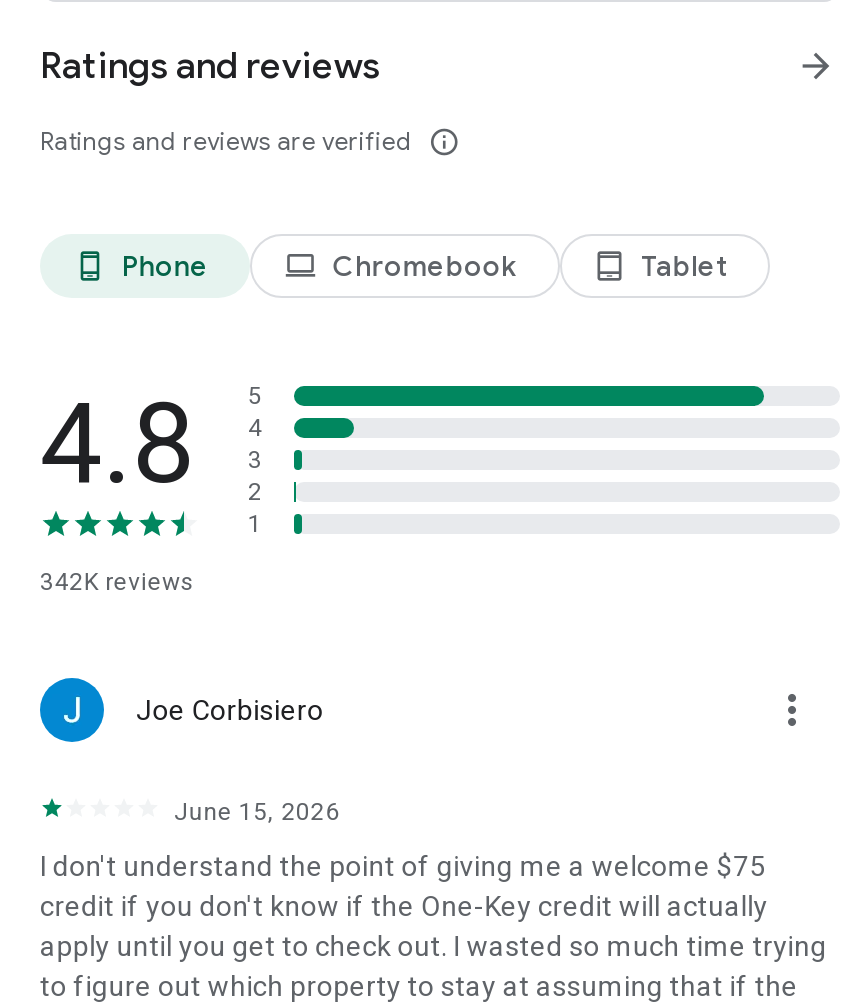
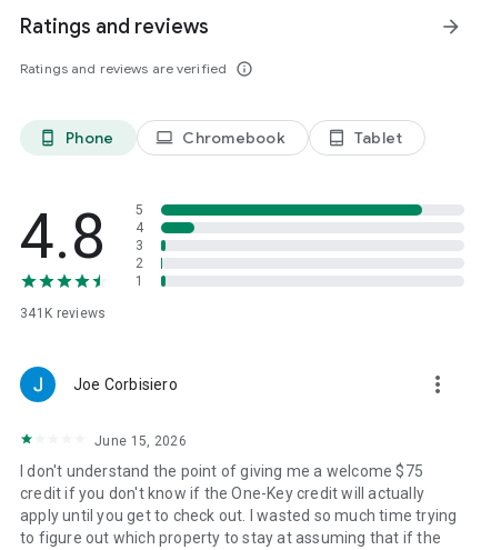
- 342K reviews
+ 341K reviews
